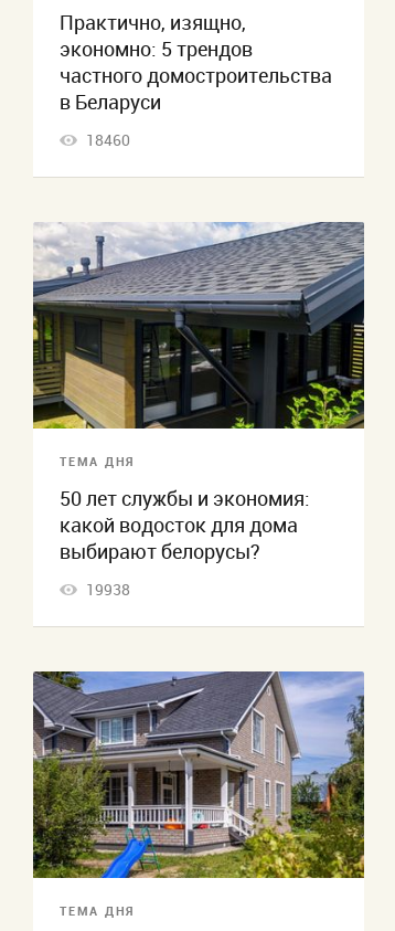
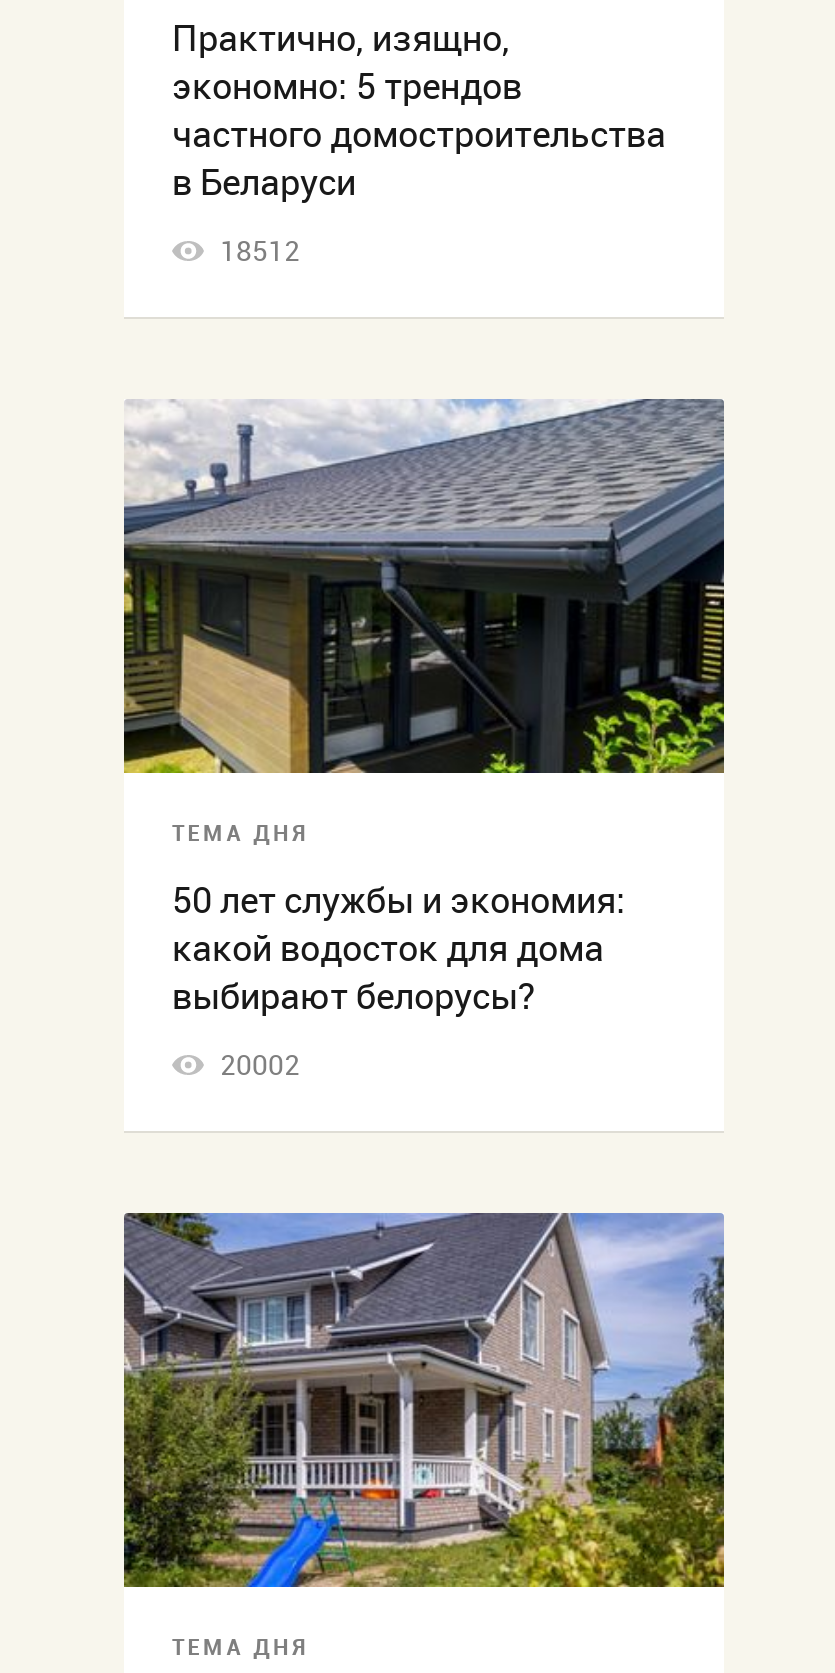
- 18460
+ 18512

- 19938
+ 20002
